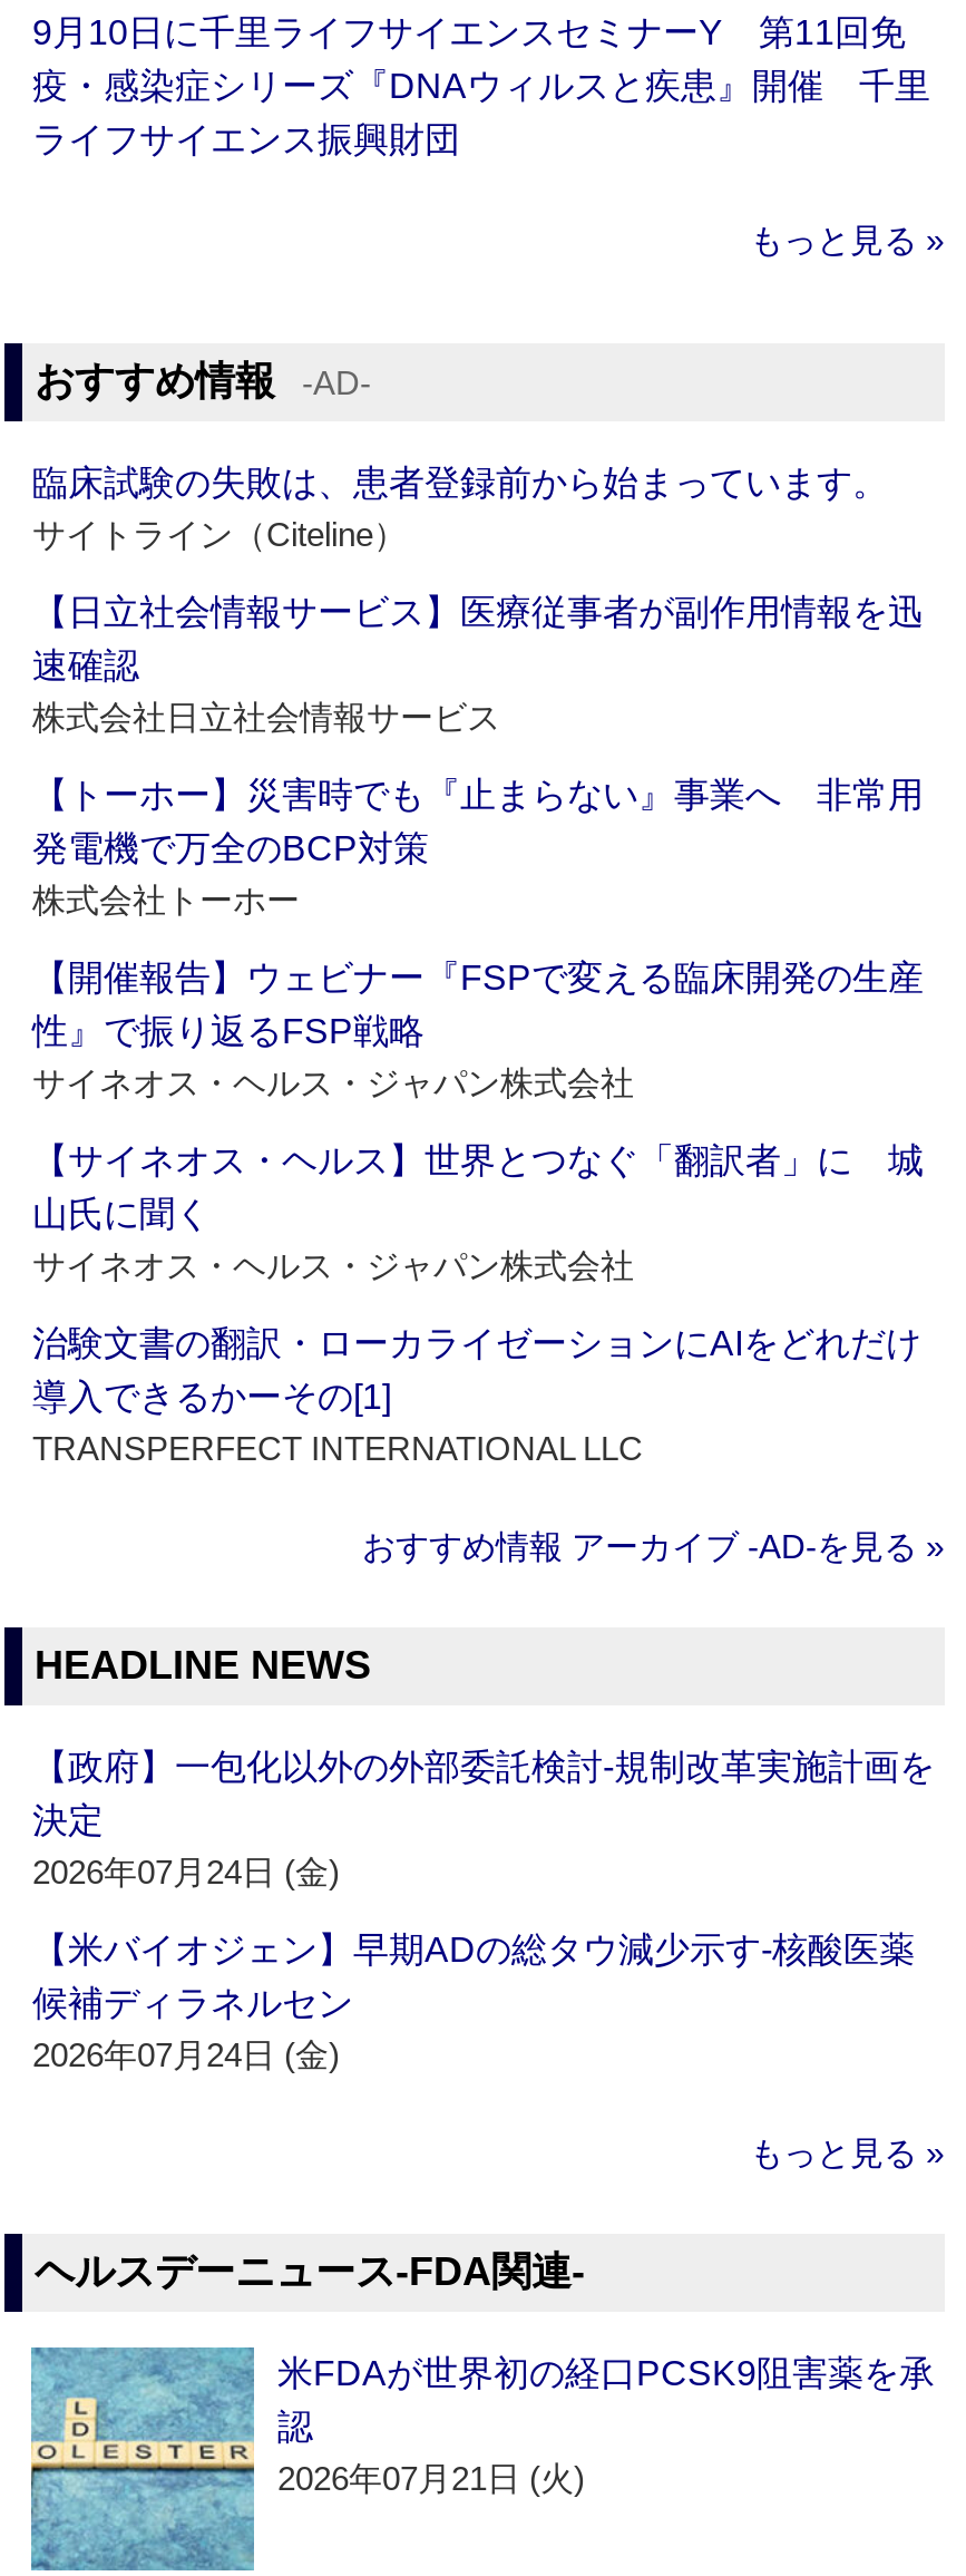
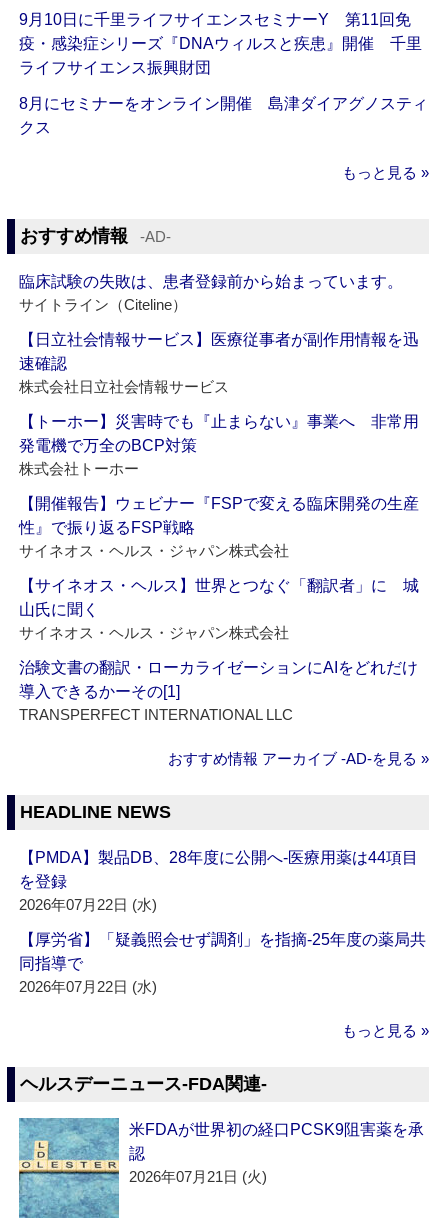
+ 8月にセミナーをオンライン開催 島津ダイアグノスティ
+ クス

- 【政府】一包化以外の外部委託検討‐規制改革実施計画を
- 決定
- 2026年07月24日 (金)
+ 【PMDA】製品DB、28年度に公開へ‐医療用薬は44項目
+ を登録
+ 2026年07月22日 (水)

- 【米バイオジェン】早期ADの総タウ減少示す‐核酸医薬
- 候補ディラネルセン
- 2026年07月24日 (金)
+ 【厚労省】「疑義照会せず調剤」を指摘‐25年度の薬局共
+ 同指導で
+ 2026年07月22日 (水)
